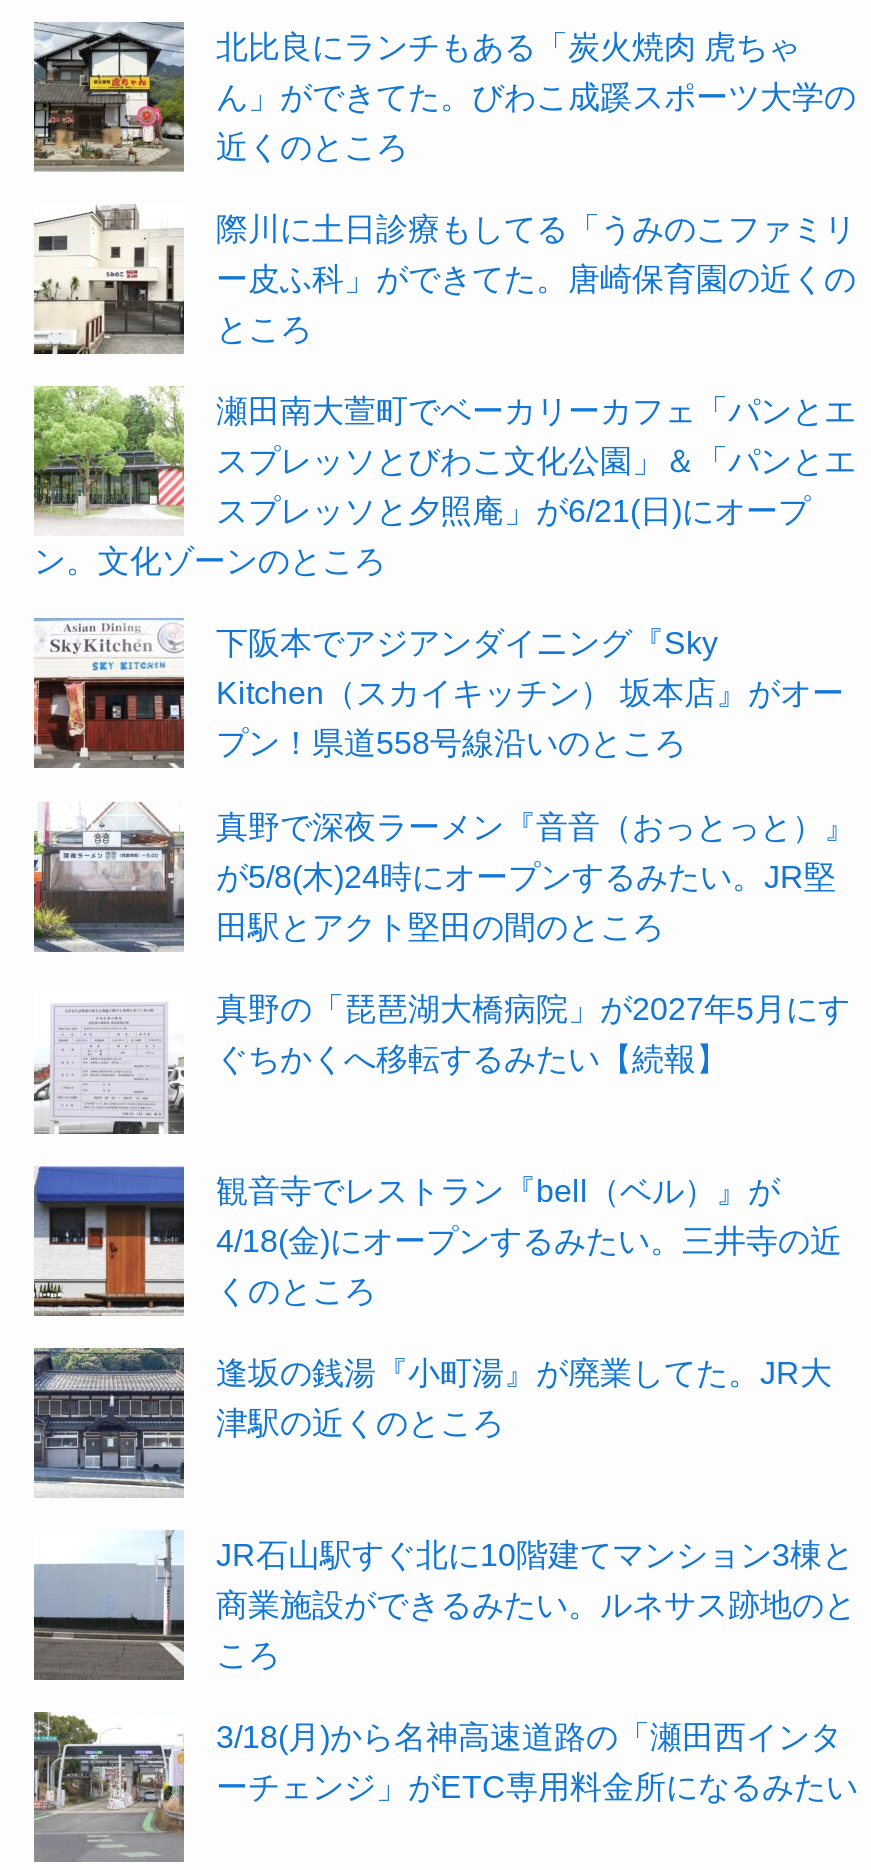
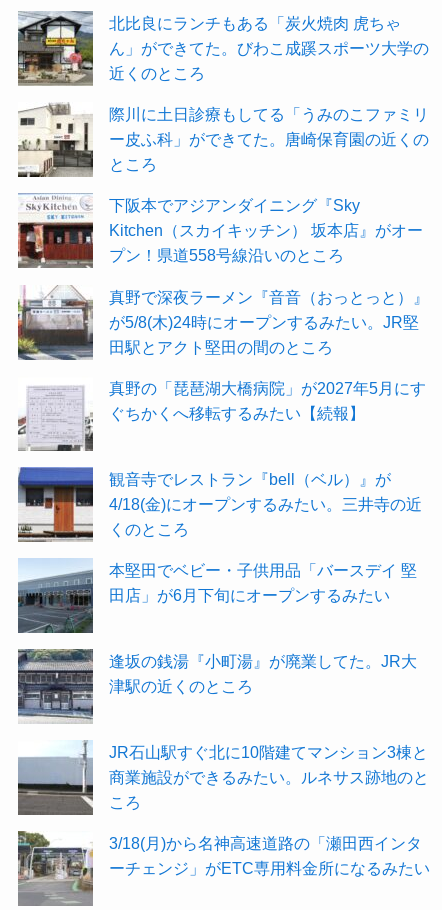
- [image]
- 瀬田南大萱町でベーカリーカフェ「パンとエ
- スプレッソとびわこ文化公園」＆「パンとエ
- スプレッソと夕照庵」が6/21(日)にオープ
- ン。文化ゾーンのところ

moved up: [image] | 下阪本でアジアンダイニング『Sky | Kitchen（スカイキッチン） 坂本店』がオー | ... | 4/18(金)にオープンするみたい。三井寺の近 | くのところ

+ [image]
+ 本堅田でベビー・子供用品「バースデイ 堅
+ 田店」が6月下旬にオープンするみたい
